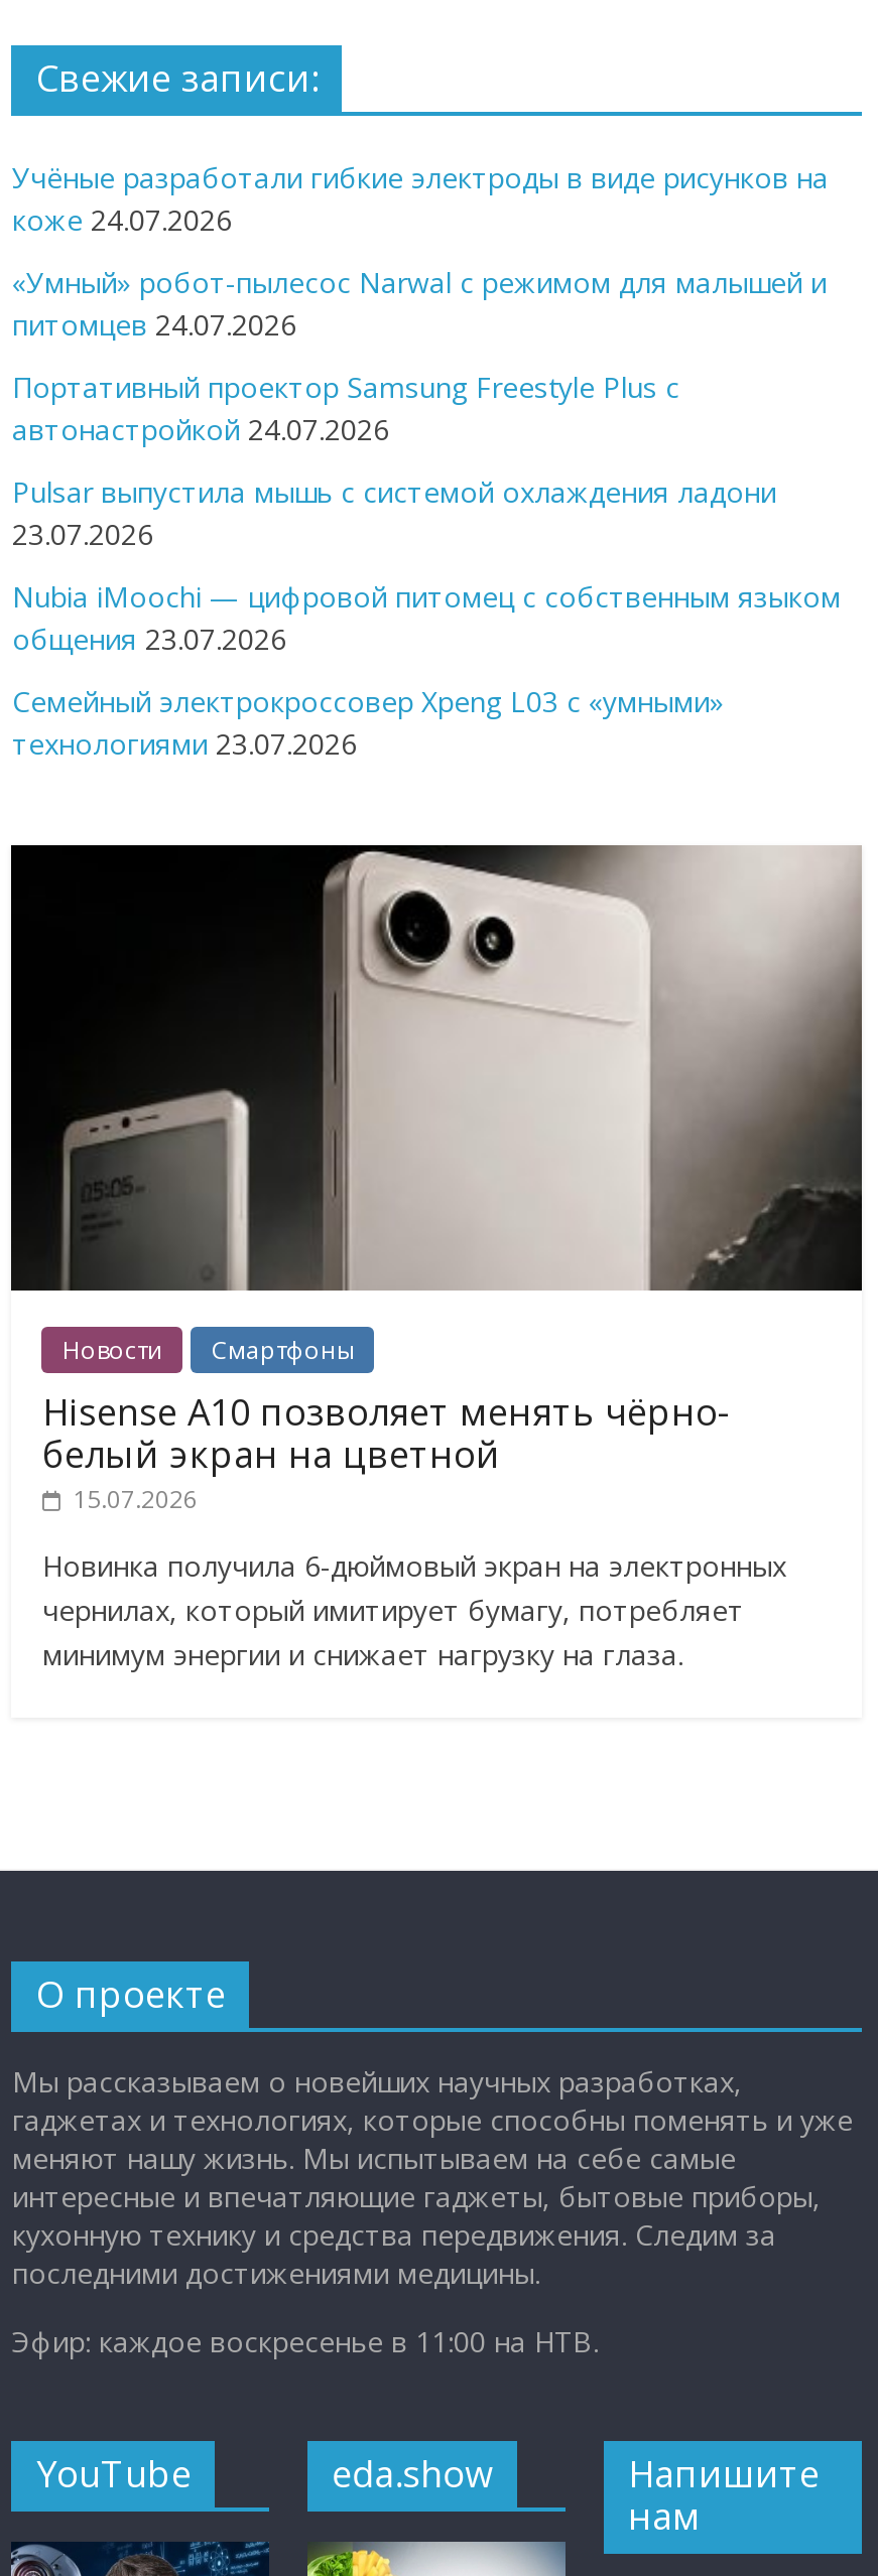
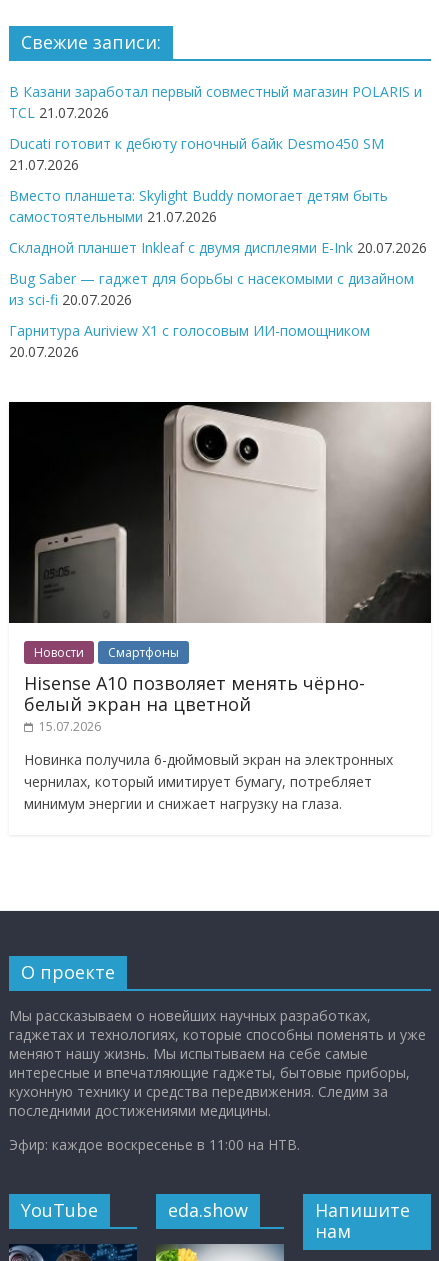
- Учёные разработали гибкие электроды в виде рисунков на
- коже 24.07.2026
+ В Казани заработал первый совместный магазин POLARIS и
+ TCL 21.07.2026

- «Умный» робот-пылесос Narwal с режимом для малышей и
- питомцев 24.07.2026
+ Ducati готовит к дебюту гоночный байк Desmo450 SM
+ 21.07.2026

- Портативный проектор Samsung Freestyle Plus с
- автонастройкой 24.07.2026
+ Вместо планшета: Skylight Buddy помогает детям быть
+ самостоятельными 21.07.2026

- Pulsar выпустила мышь с системой охлаждения ладони
- 23.07.2026
+ Складной планшет Inkleaf с двумя дисплеями E-Ink 20.07.2026

- Nubia iMoochi — цифровой питомец с собственным языком
- общения 23.07.2026
+ Bug Saber — гаджет для борьбы с насекомыми с дизайном
+ из sci-fi 20.07.2026

- Семейный электрокроссовер Xpeng L03 с «умными»
- технологиями 23.07.2026
+ Гарнитура Auriview X1 с голосовым ИИ-помощником
+ 20.07.2026
